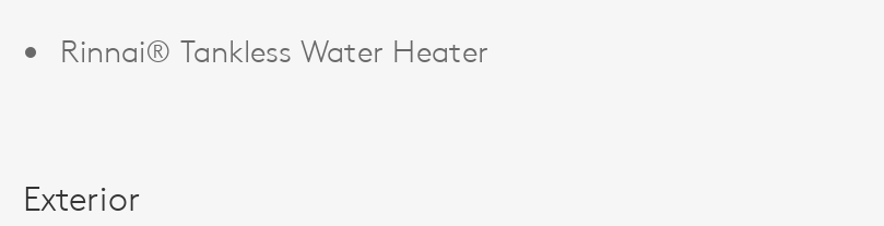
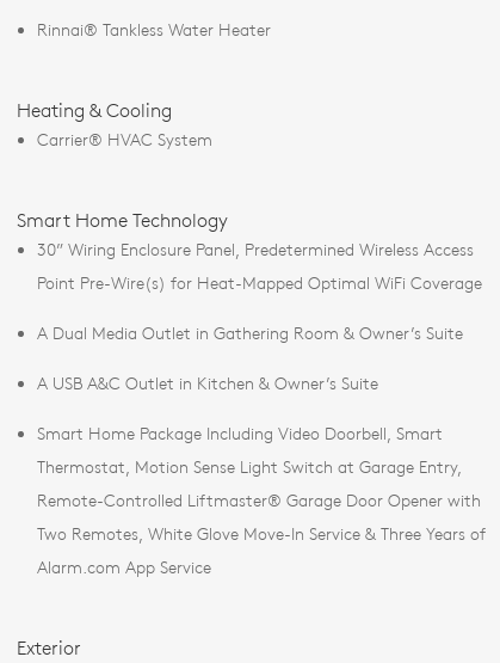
+ Heating & Cooling
+ Carrier® HVAC System
+ Smart Home Technology
+ 30” Wiring Enclosure Panel, Predetermined Wireless Access
+ Point Pre-Wire(s) for Heat-Mapped Optimal WiFi Coverage
+ A Dual Media Outlet in Gathering Room & Owner’s Suite
+ A USB A&C Outlet in Kitchen & Owner’s Suite
+ Smart Home Package Including Video Doorbell, Smart
+ Thermostat, Motion Sense Light Switch at Garage Entry,
+ Remote-Controlled Liftmaster® Garage Door Opener with
+ Two Remotes, White Glove Move-In Service & Three Years of
+ Alarm.com App Service
